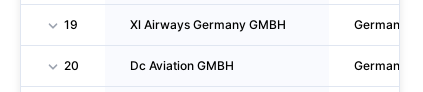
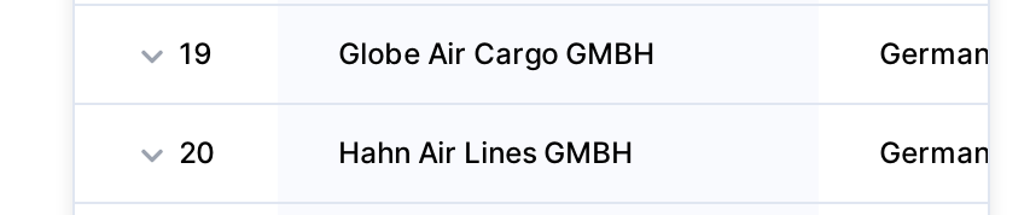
- Xl Airways Germany GMBH
+ Globe Air Cargo GMBH

- Dc Aviation GMBH
+ Hahn Air Lines GMBH
